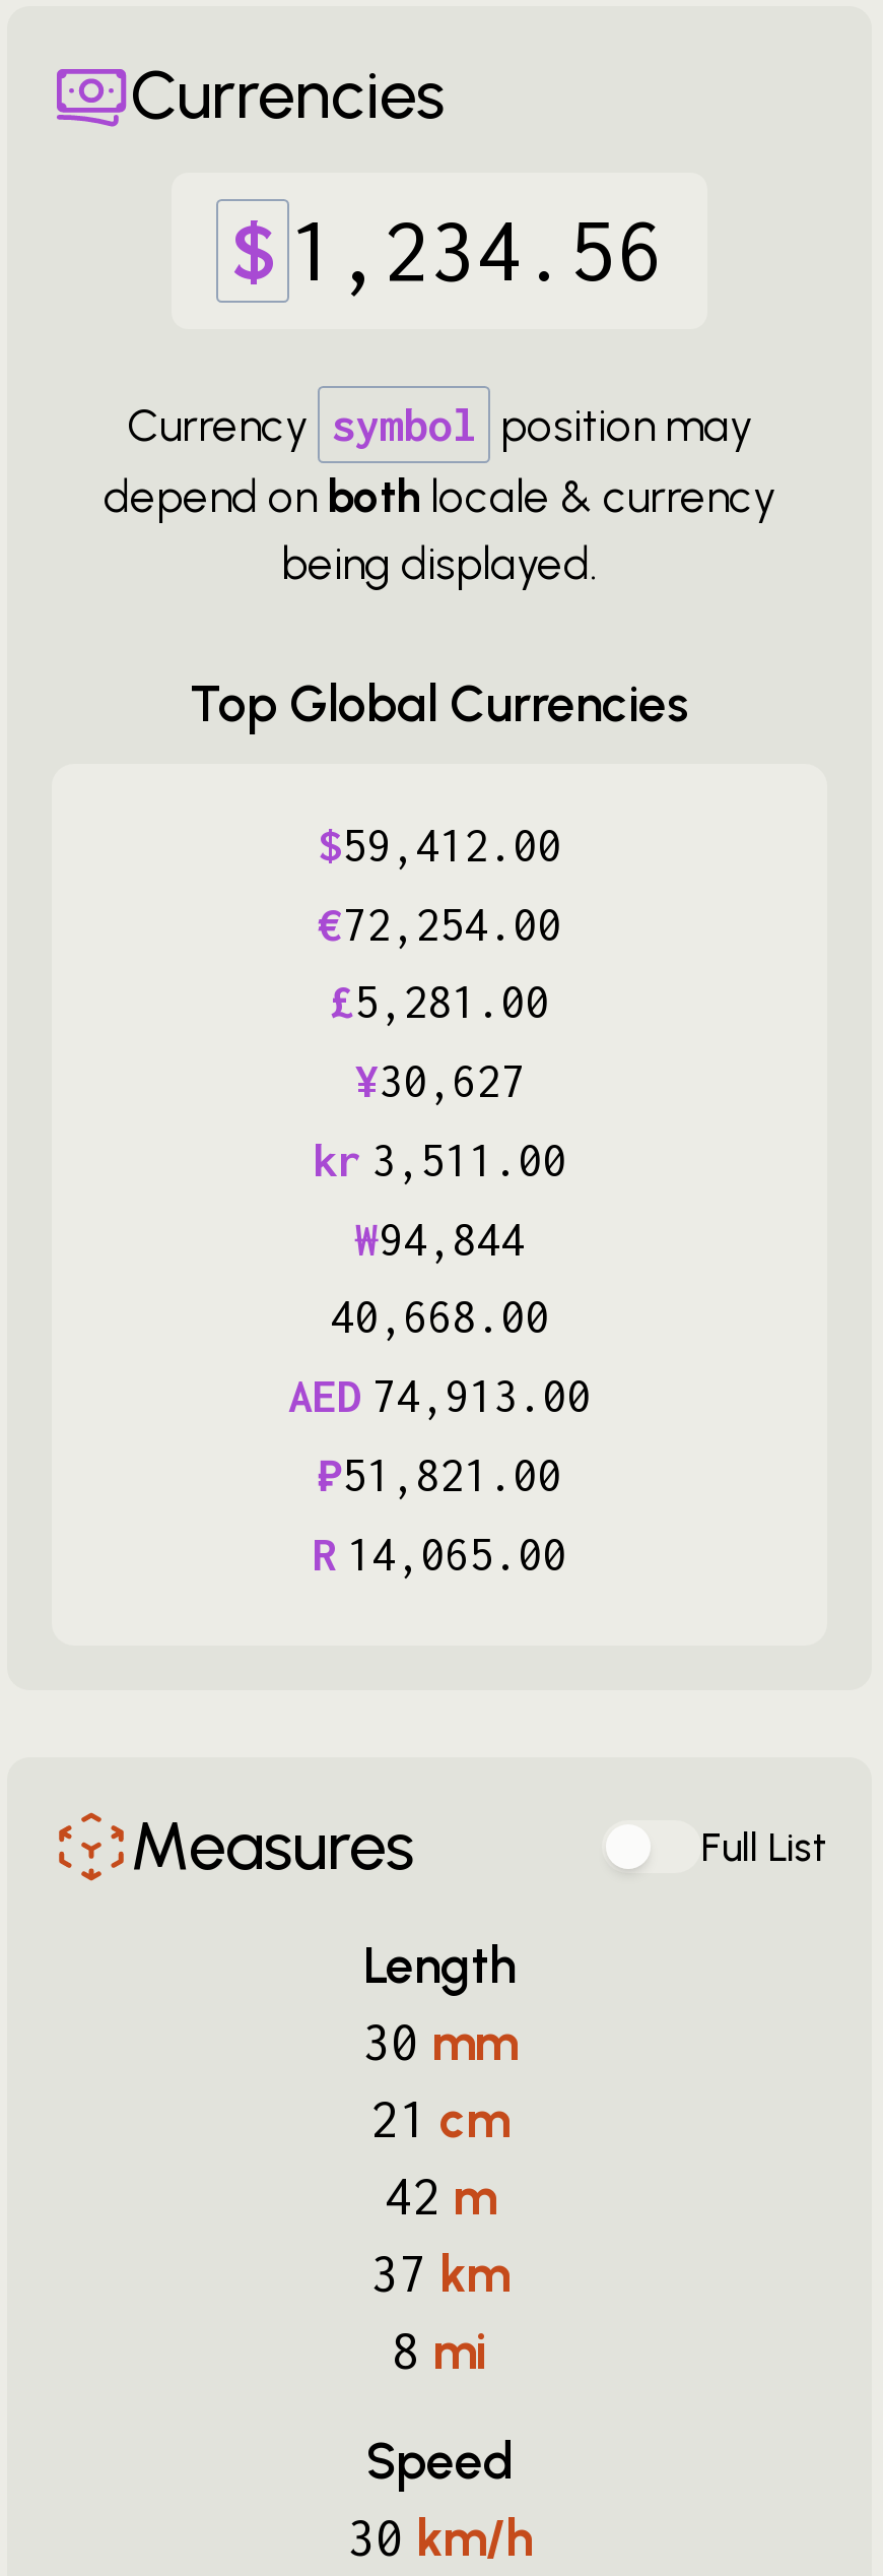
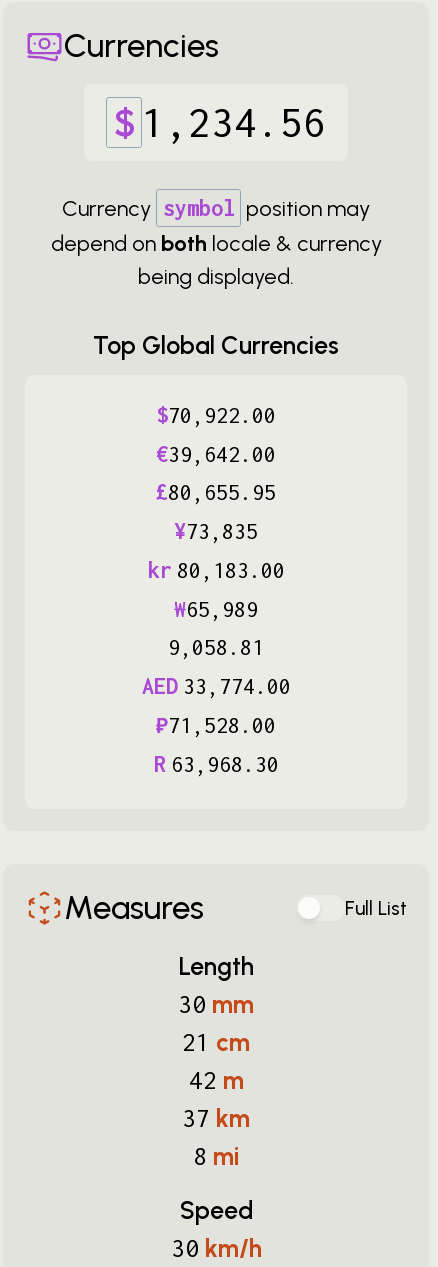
- $59, 412. 00
+ $70, 922. 00

- €72, 254. 00
+ €39, 642. 00

- £5, 281. 00
+ £80, 655. 95

- ¥30, 627
+ ¥73, 835

- kr 3, 511. 00
+ kr 80, 183. 00

- ₩94, 844
+ ₩65, 989

- 40, 668. 00
+ 9, 058. 81

- AED 74, 913. 00
+ AED 33, 774. 00

- ₽51, 821. 00
+ ₽71, 528. 00

- R 14, 065. 00
+ R 63, 968. 30
